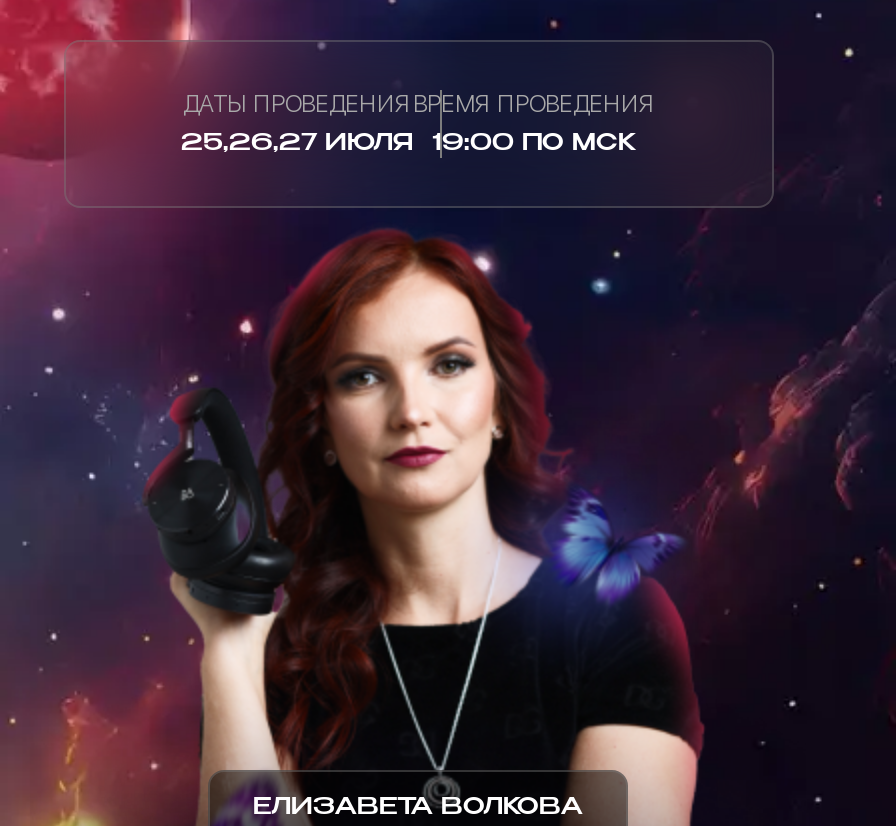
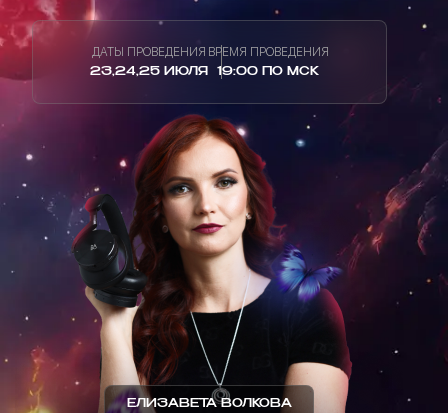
- 25,26,27 ИЮЛЯ 19:00 ПО МСК
+ 23,24,25 ИЮЛЯ 19:00 ПО МСК
